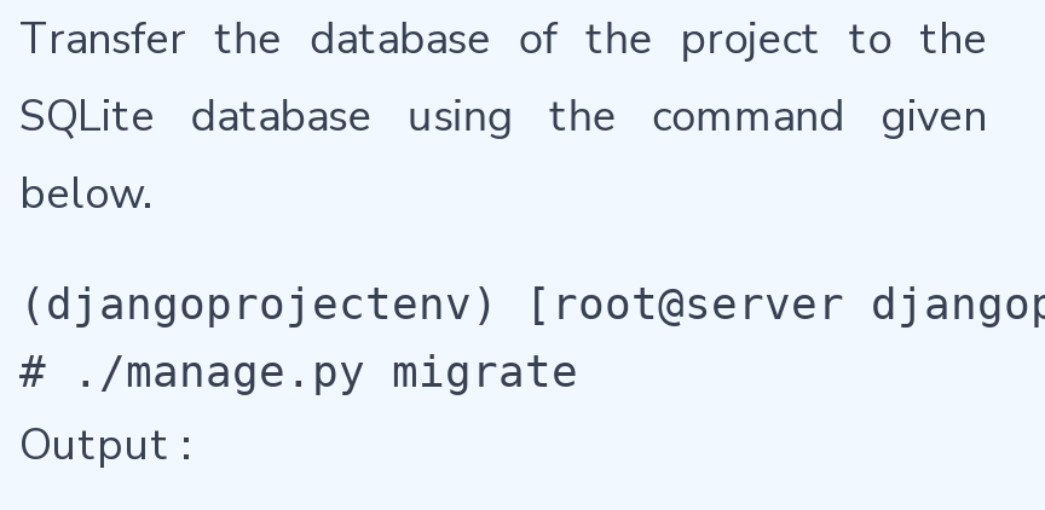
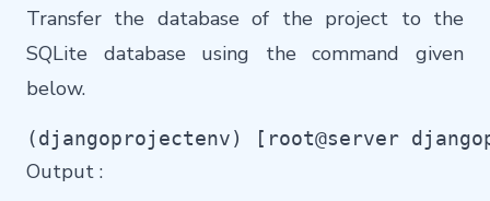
- # ./manage.py migrate
